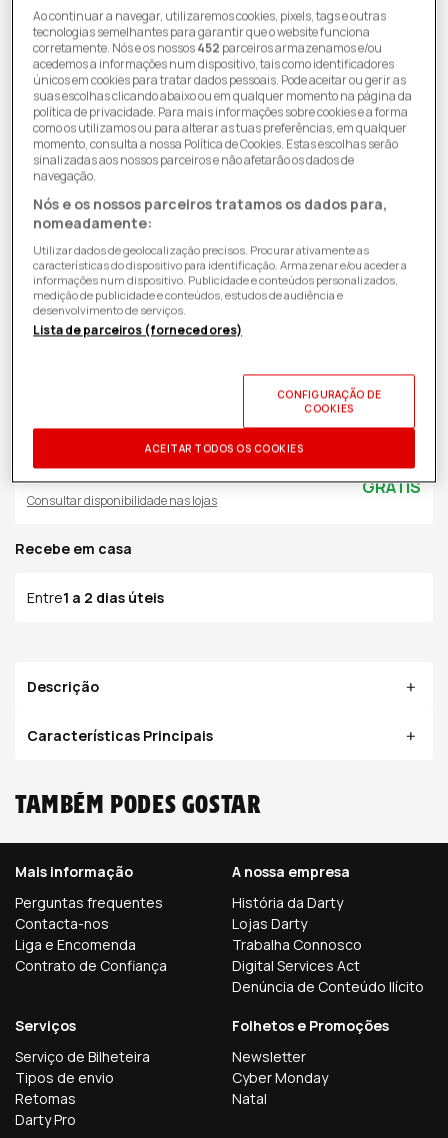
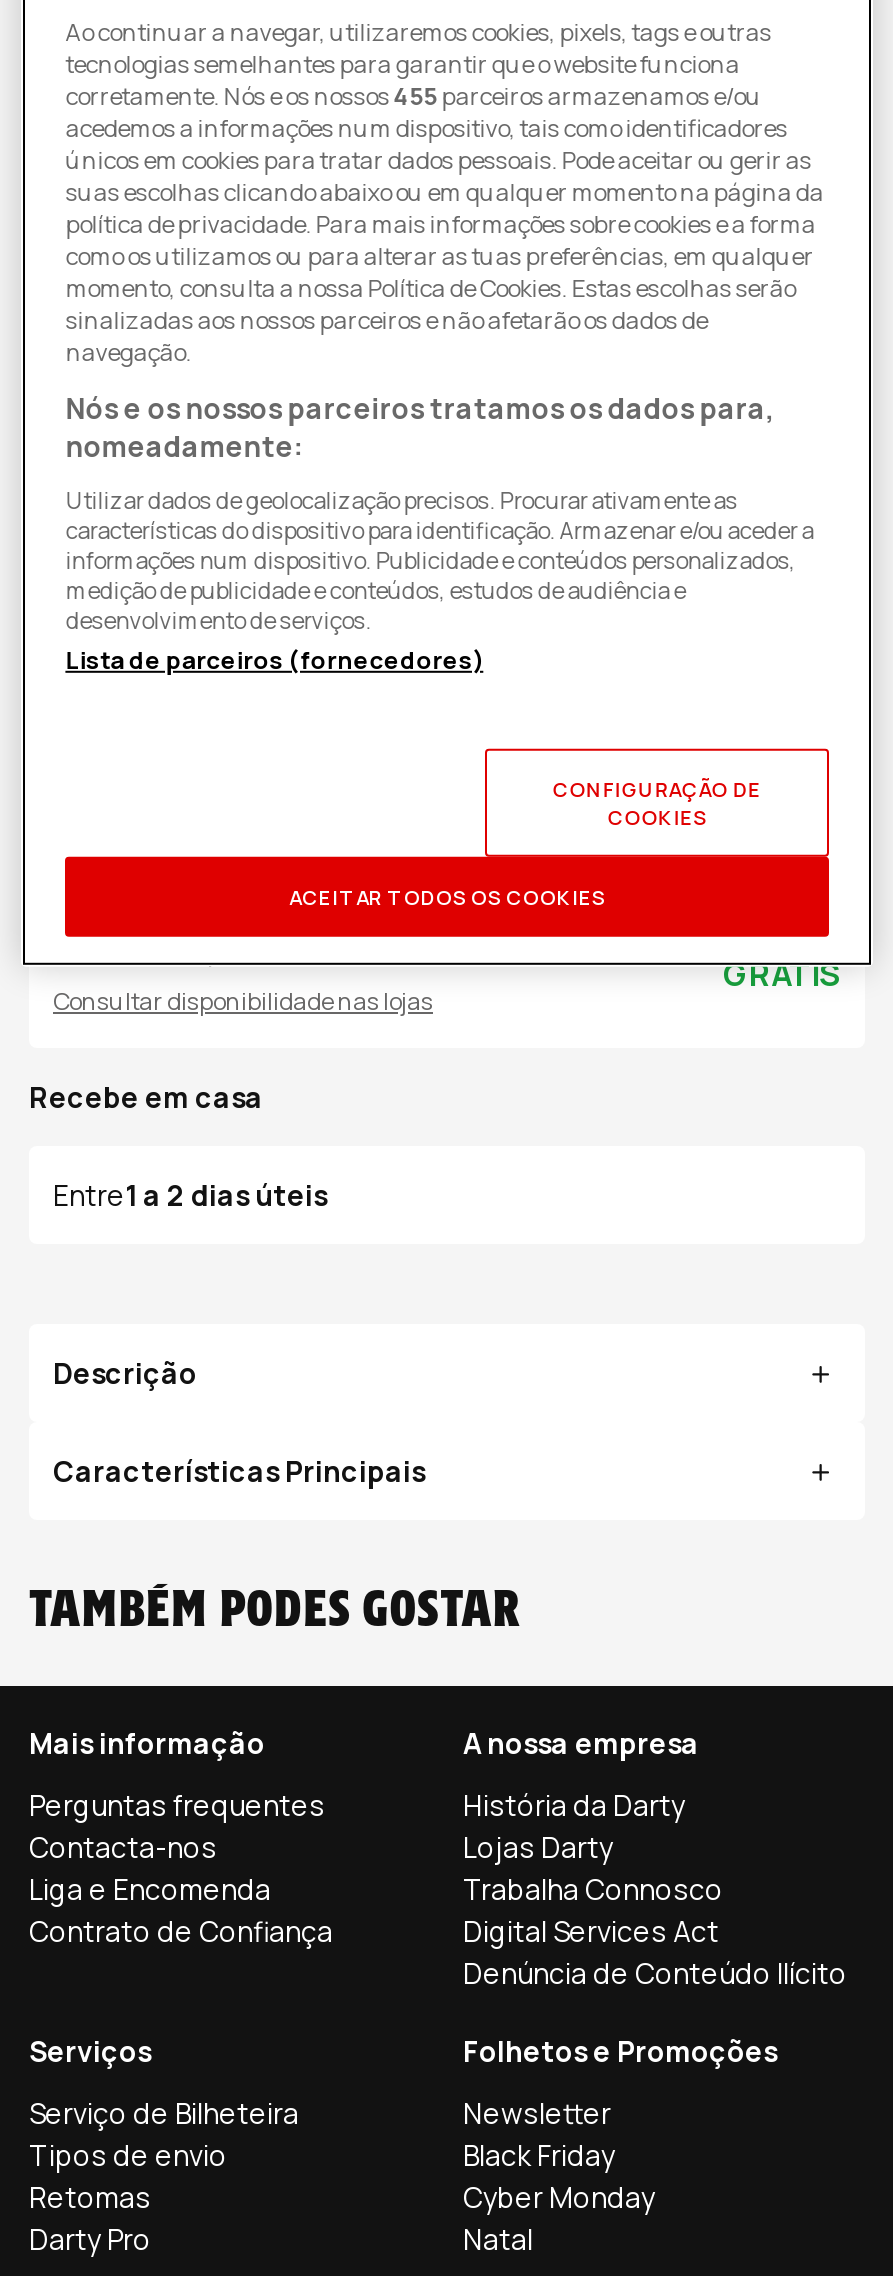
- corretamente. Nós e os nossos452 parceiros armazenamos e/ou
+ corretamente. Nós e os nossos455 parceiros armazenamos e/ou

moved down: Cyber Monday | Natal

+ Black Friday
